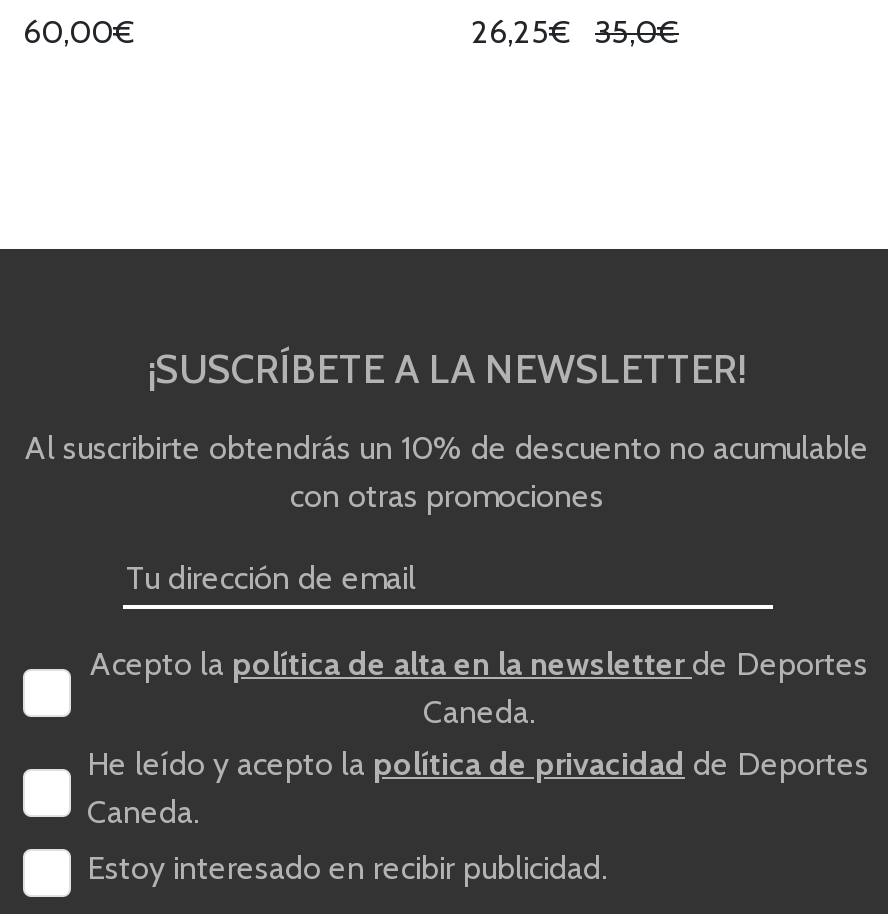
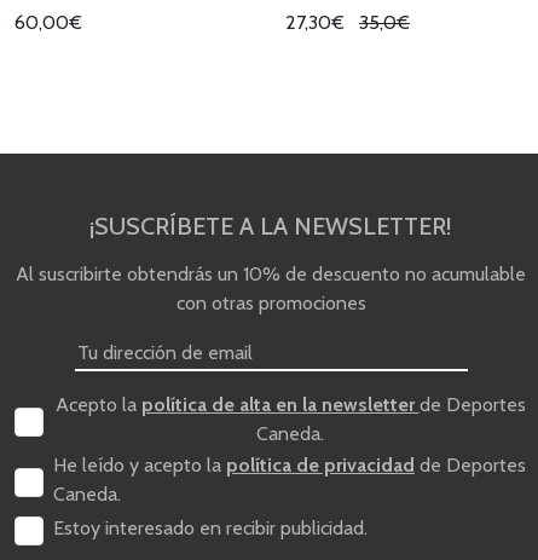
- 26,25€ 35,0€
+ 27,30€ 35,0€
